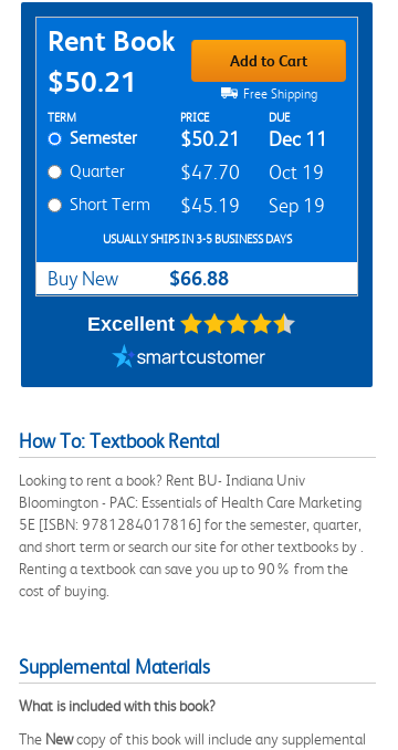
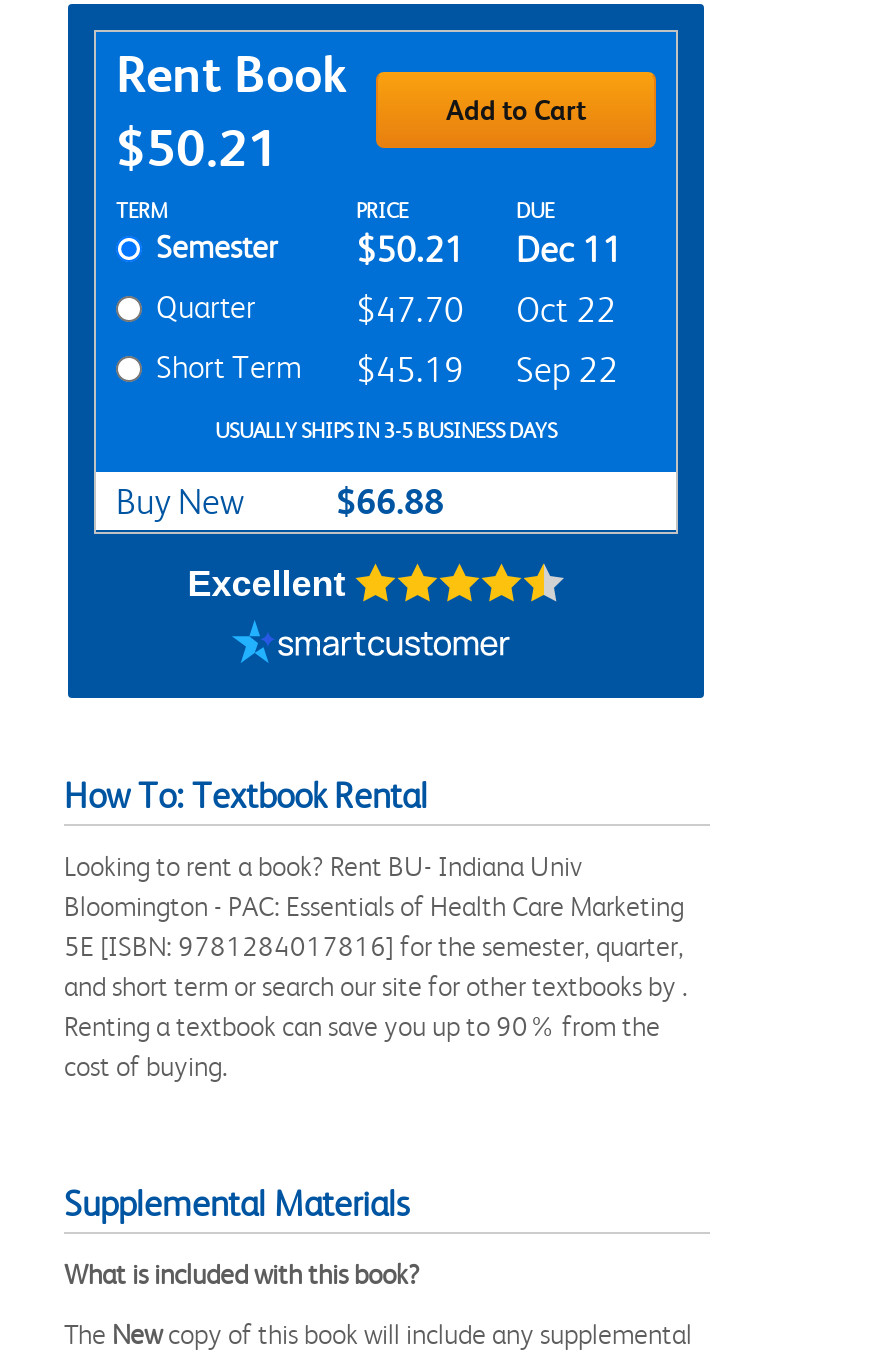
- Free Shipping

- $47.70 Oct 19
+ $47.70 Oct 22

- Short Term $45.19 Sep 19
+ Short Term $45.19 Sep 22
